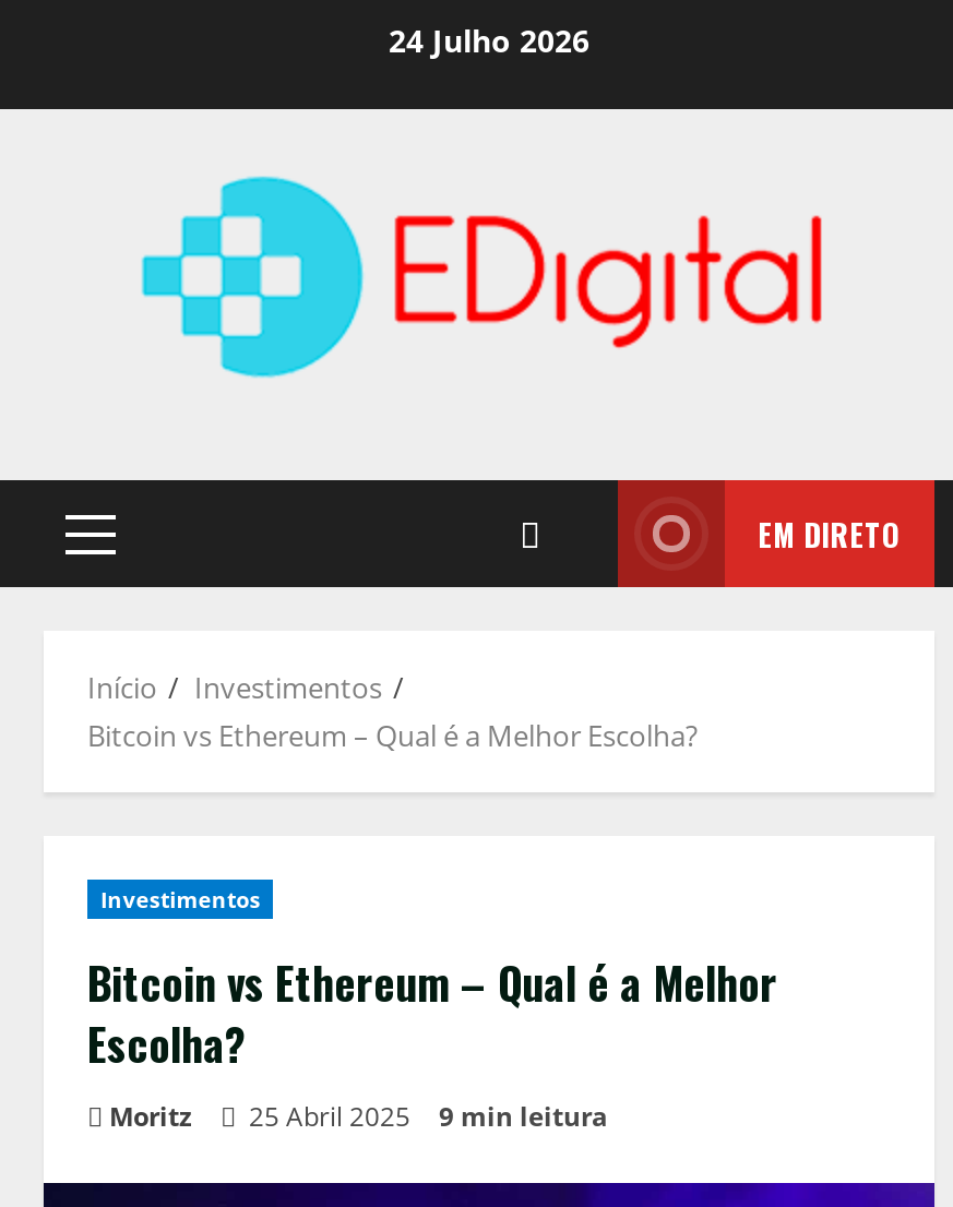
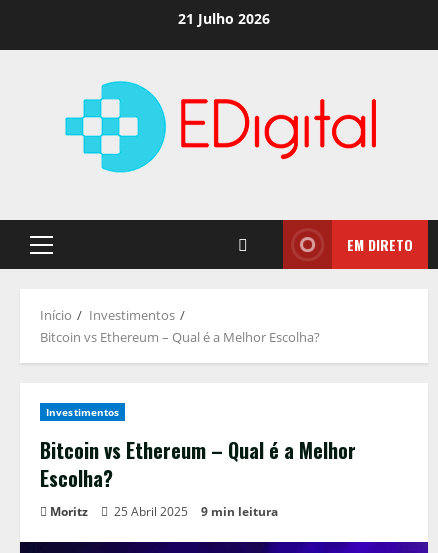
- 24 Julho 2026
+ 21 Julho 2026
